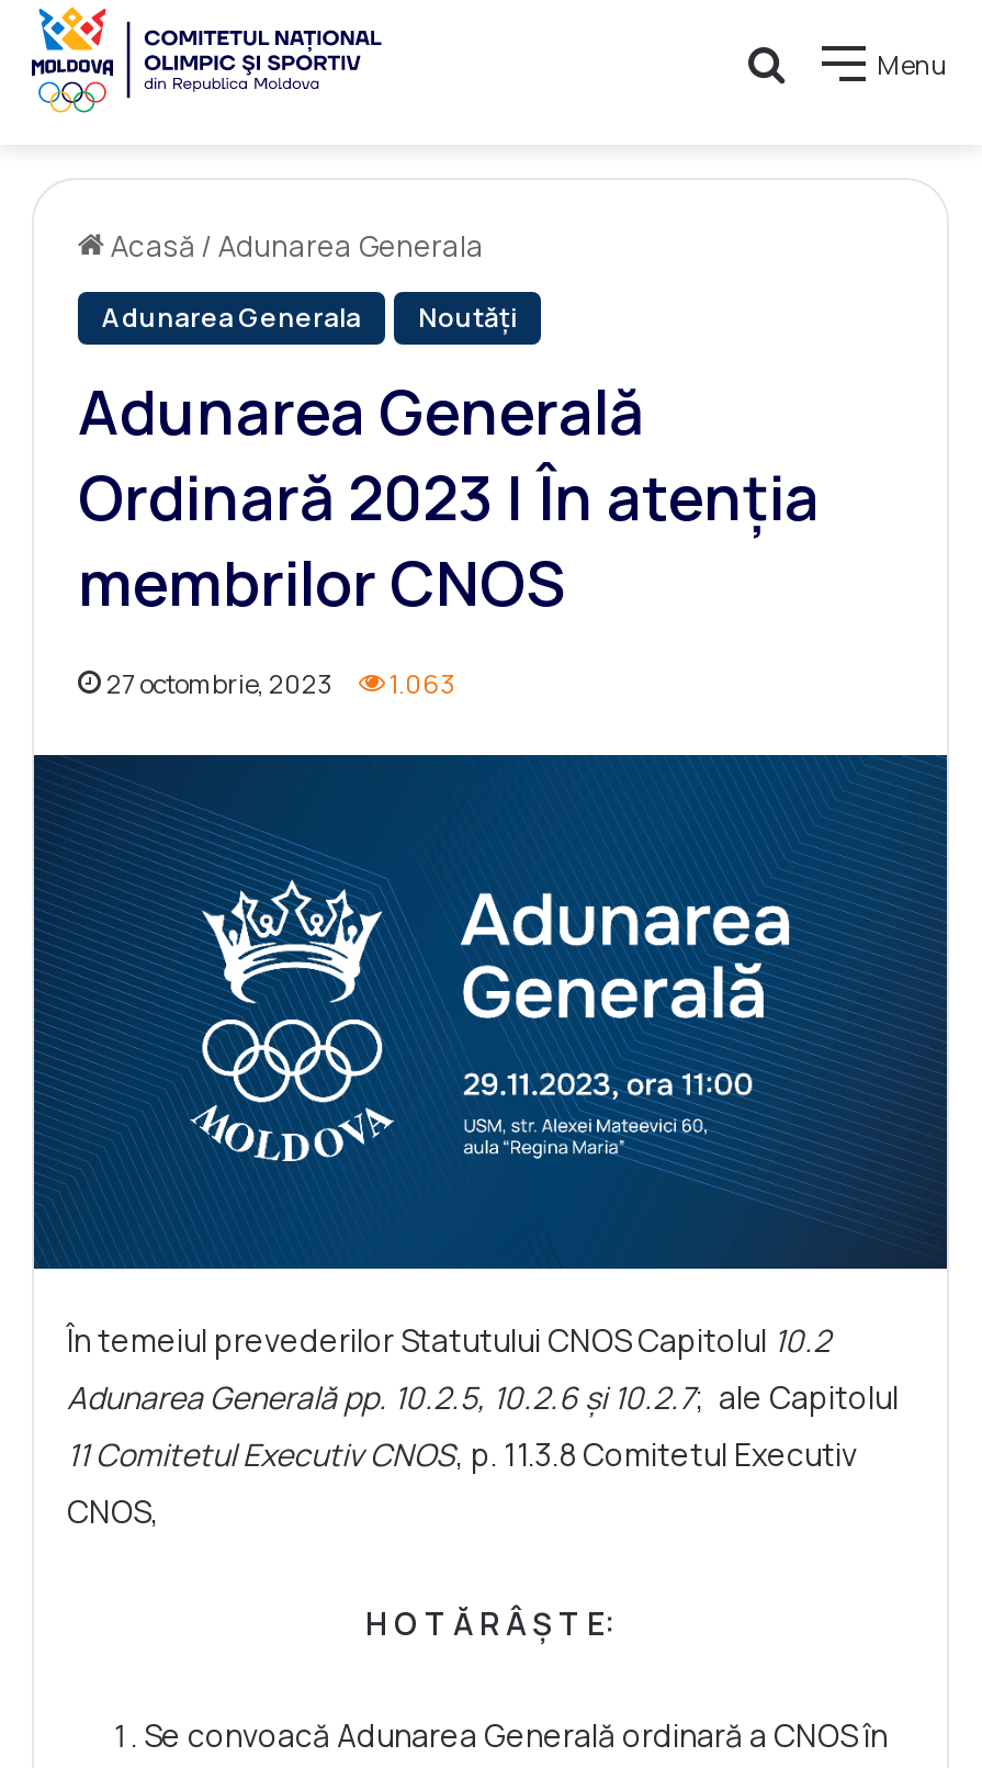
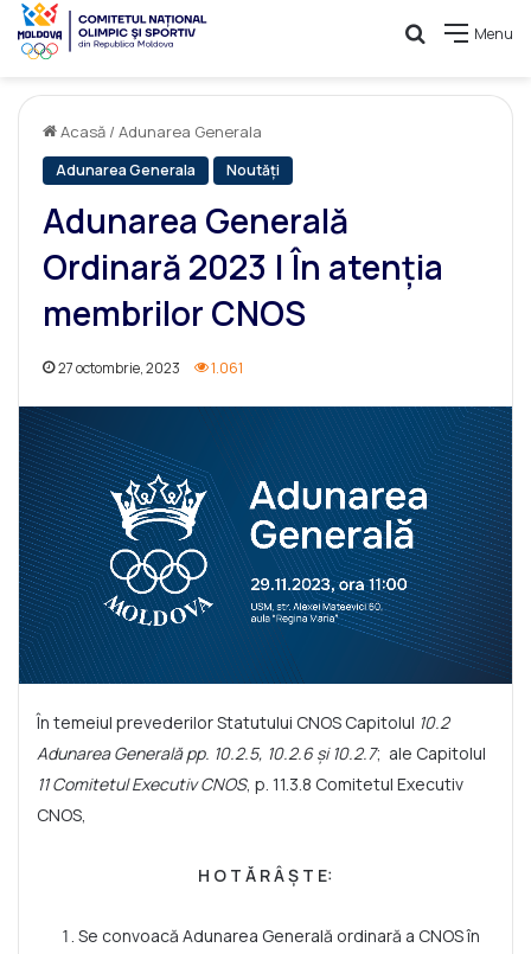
- 27 octombrie, 2023 1.063
+ 27 octombrie, 2023 1.061
